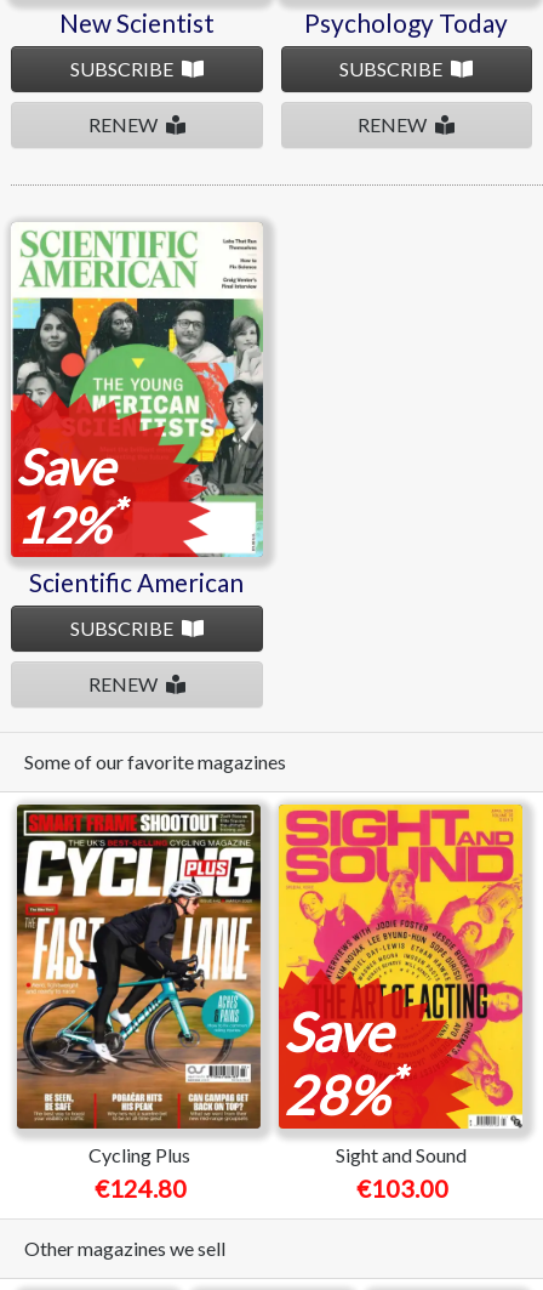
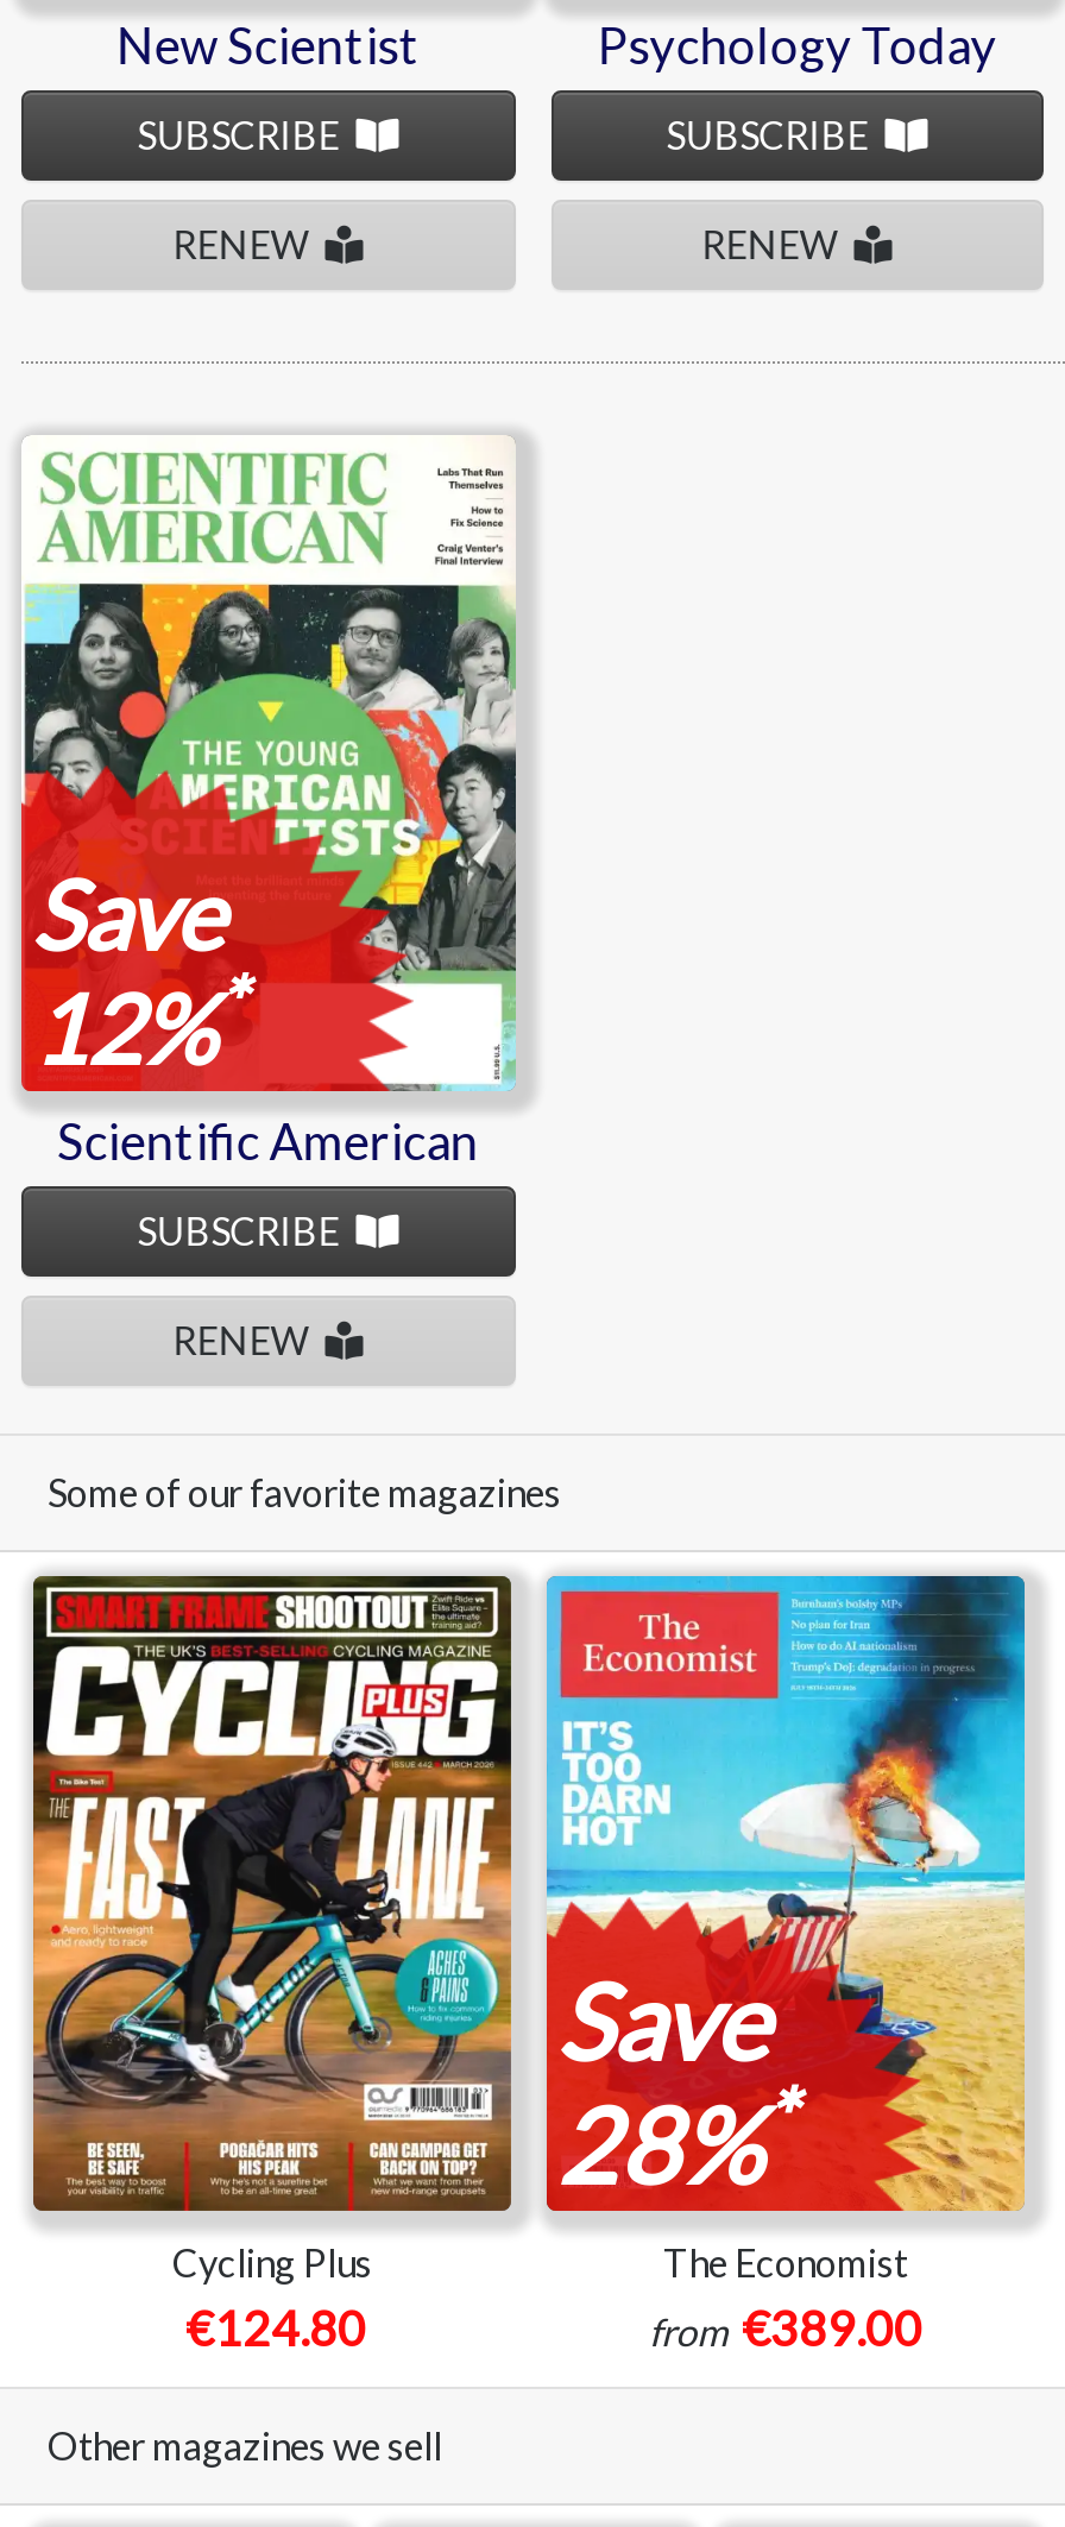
- [image]
- Sight and Sound
- €103.00
+ [image]
+ The Economist
+ from €389.00
